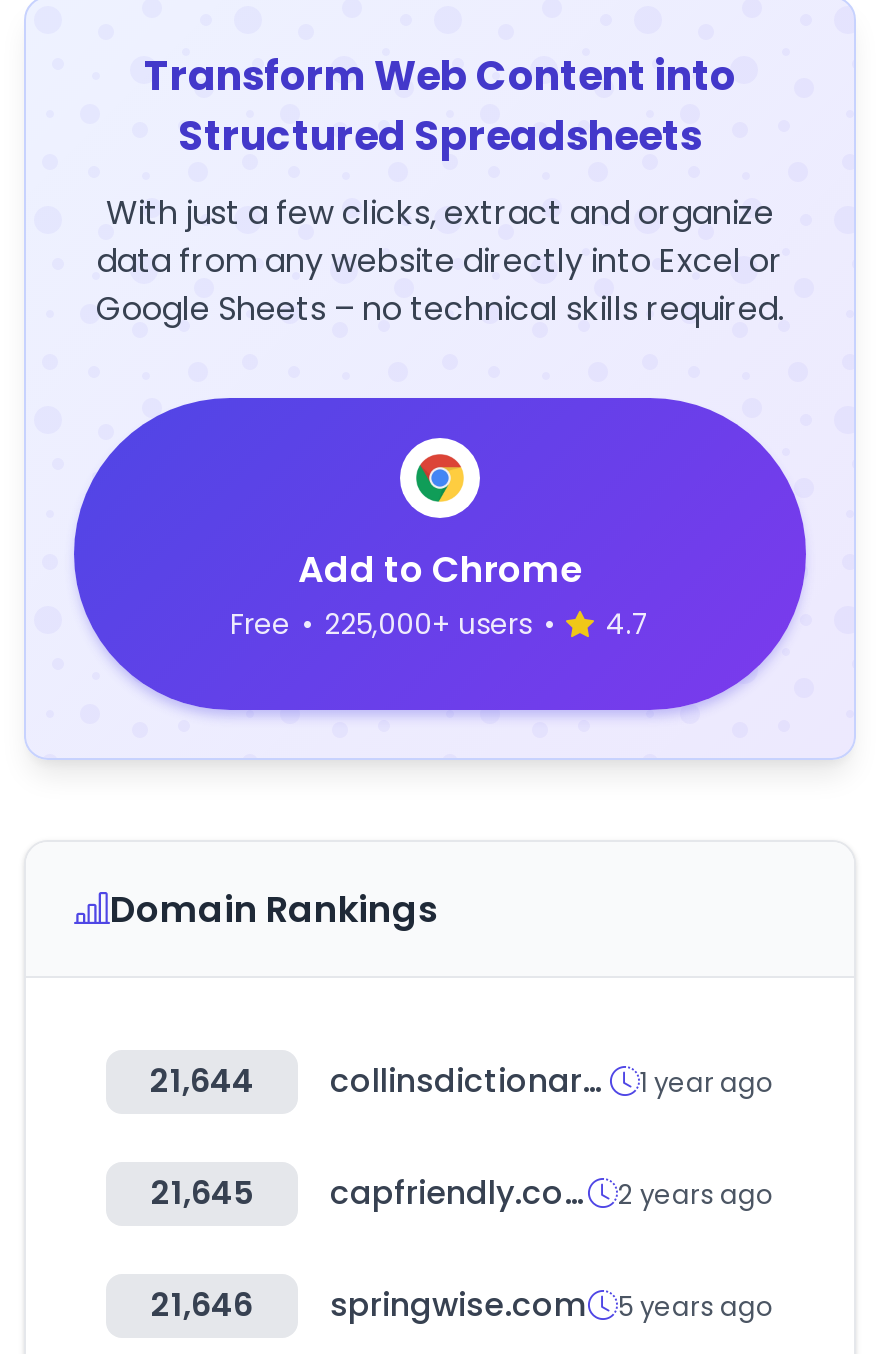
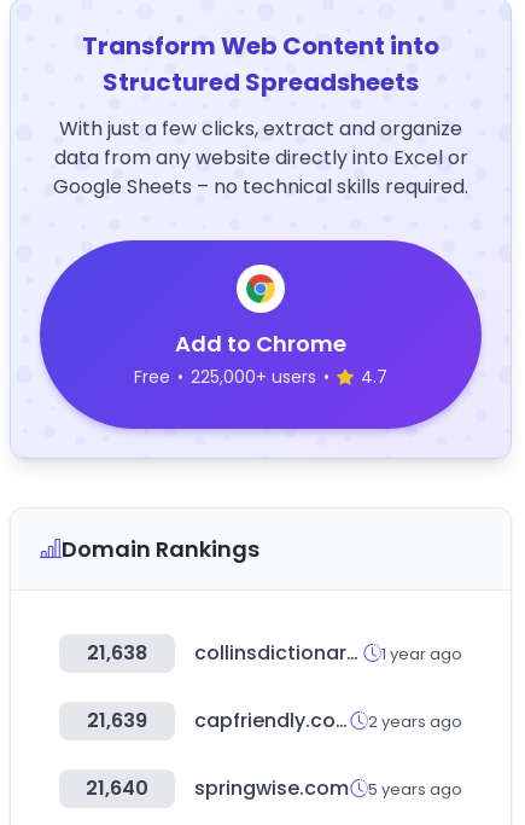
- 21,644
+ 21,638

- 21,645
+ 21,639

- 21,646 springwise.com 5 years ago
+ 21,640 springwise.com 5 years ago
